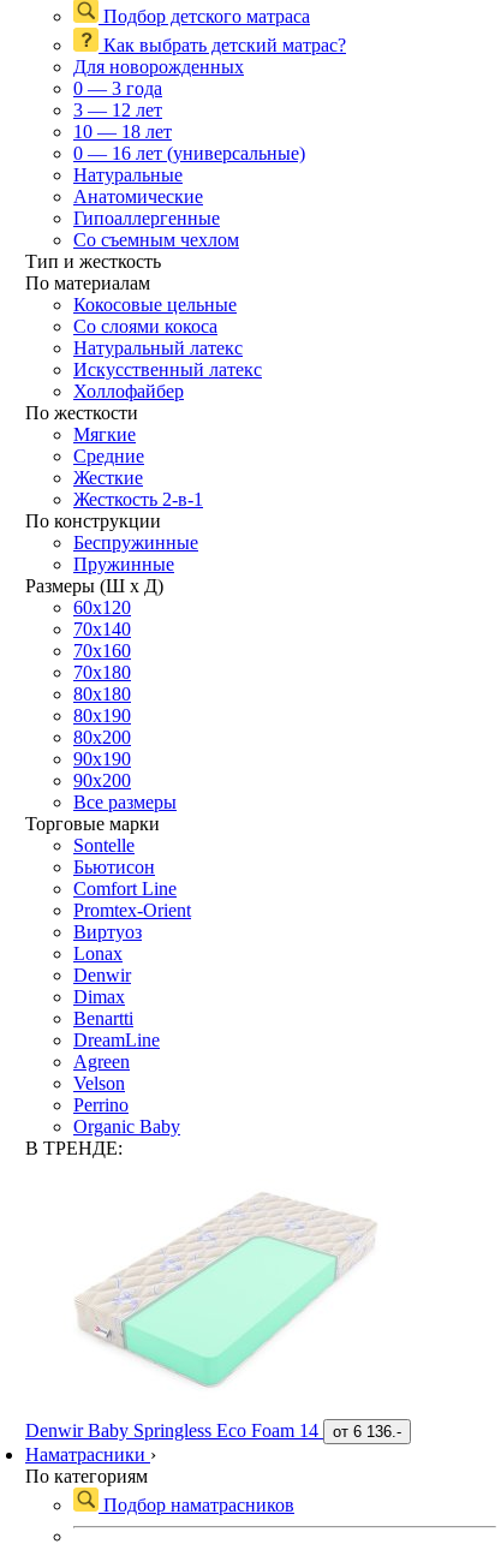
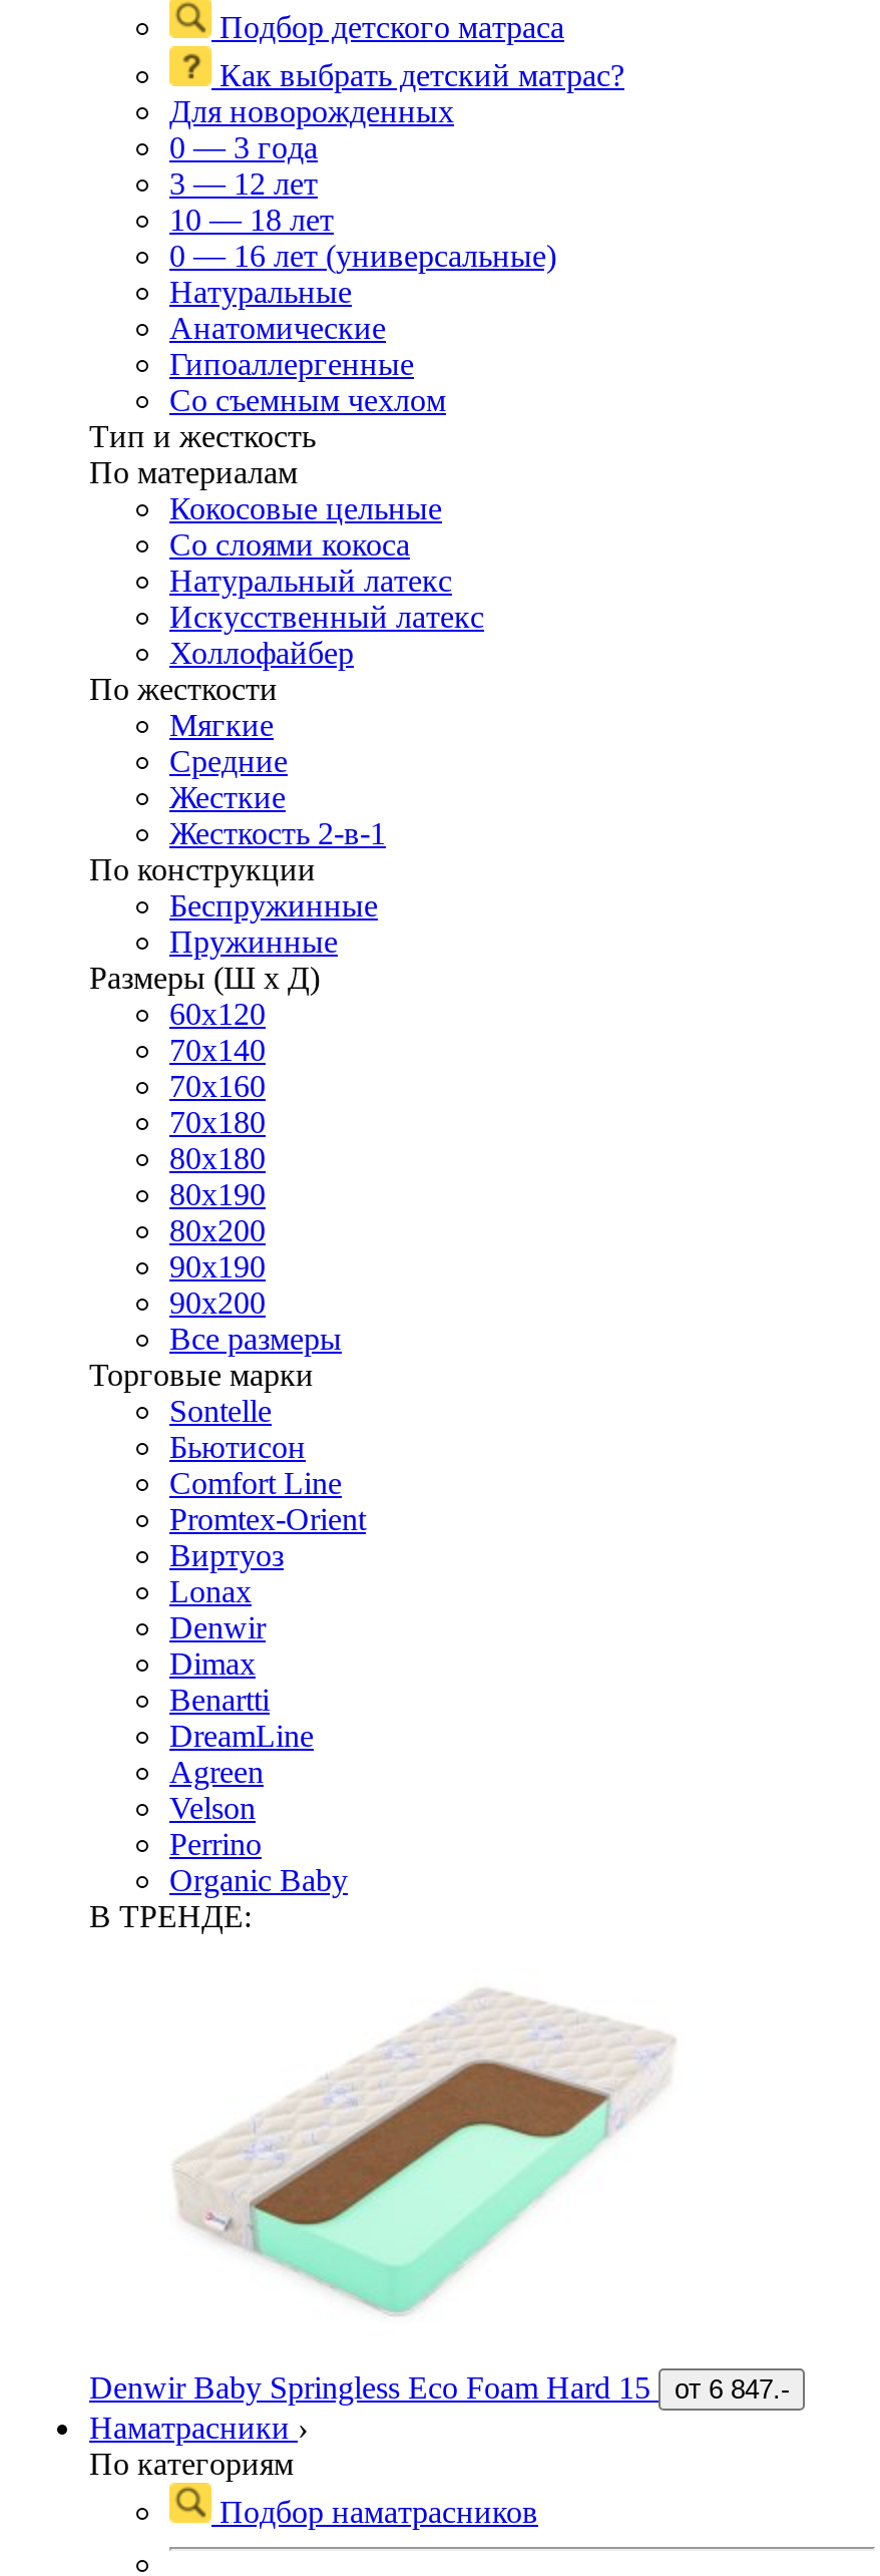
- [image]
+ [image]

- Denwir Baby Springless Eco Foam 14 от6 136.-
+ Denwir Baby Springless Eco Foam Hard 15 от6 847.-
